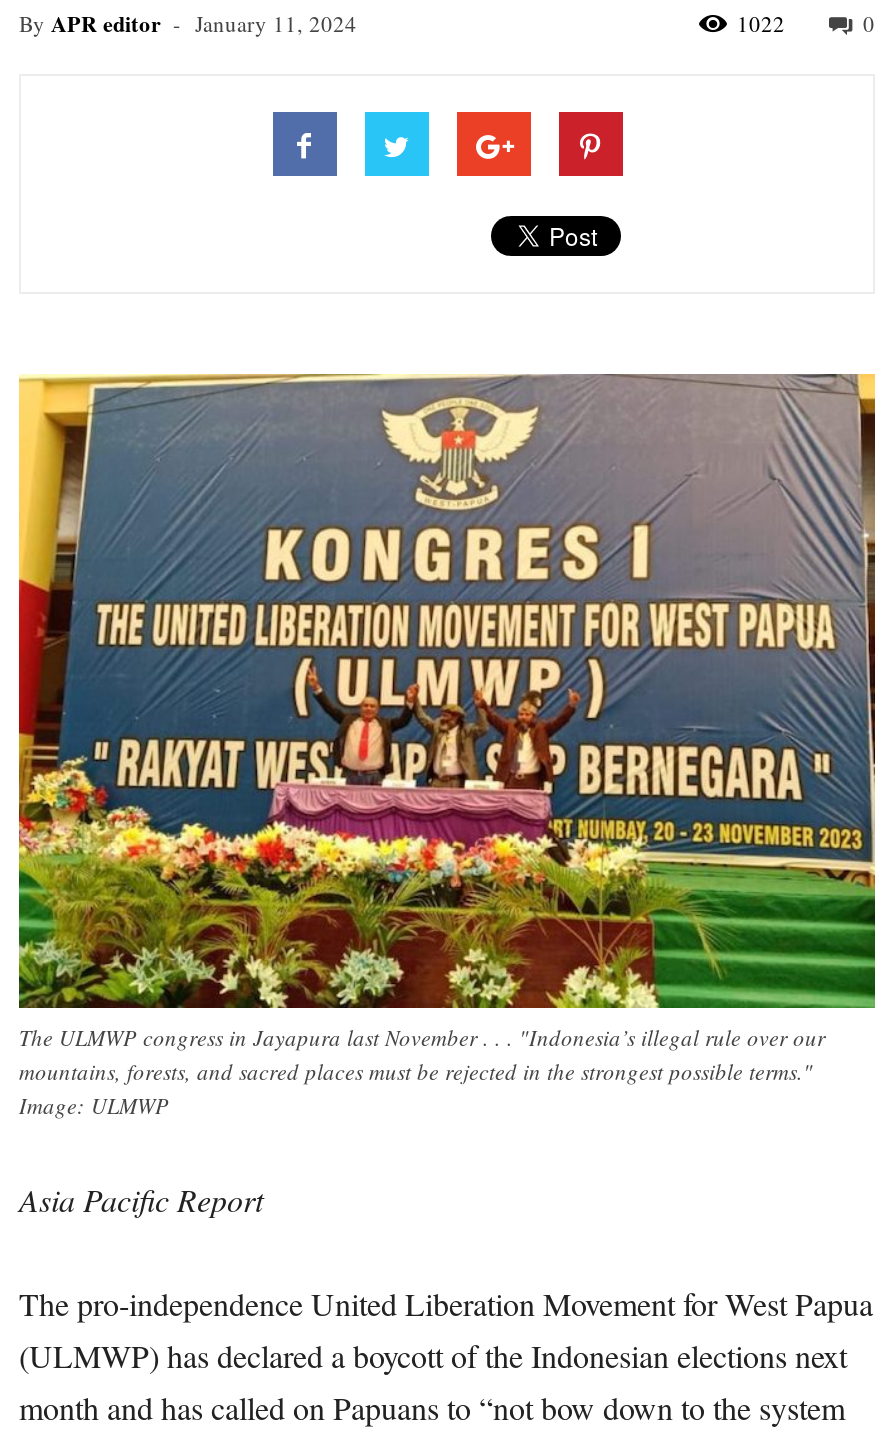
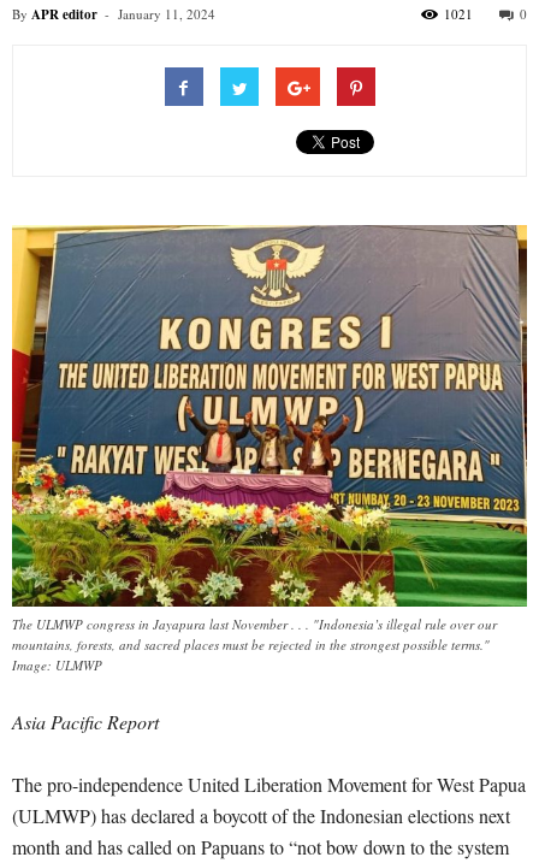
- 1022
+ 1021
